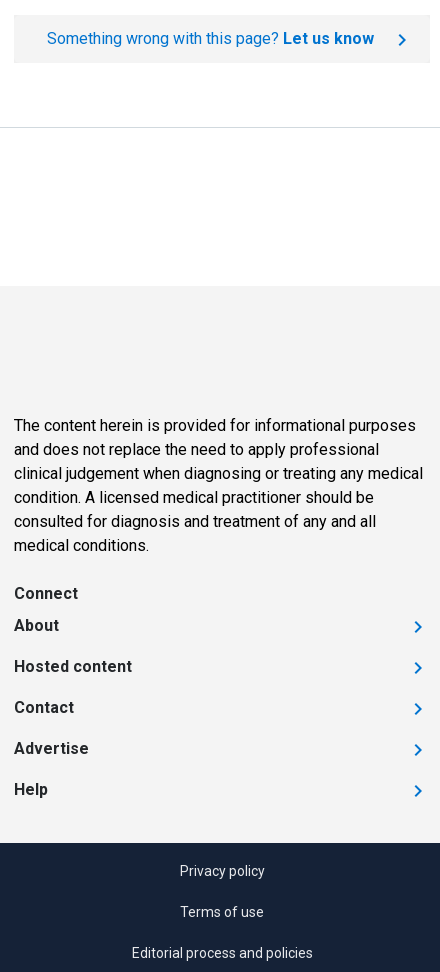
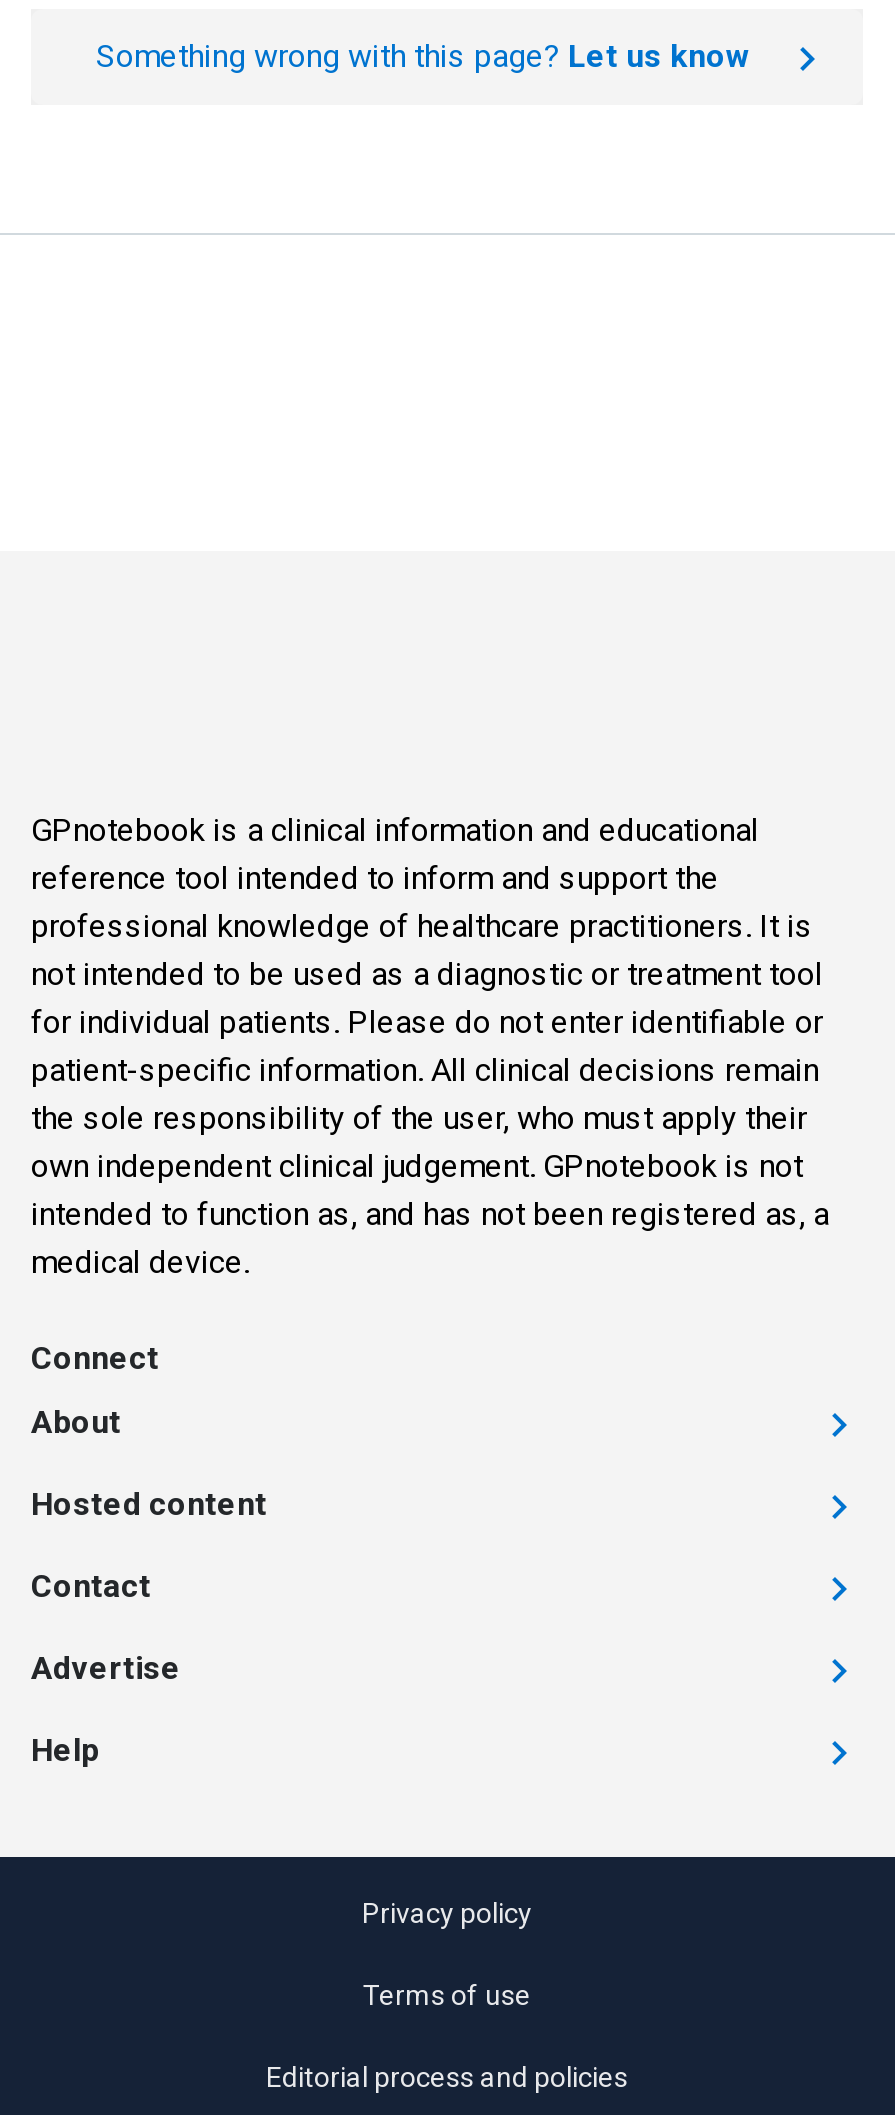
- The content herein is provided for informational purposes
- and does not replace the need to apply professional
- clinical judgement when diagnosing or treating any medical
- condition. A licensed medical practitioner should be
- consulted for diagnosis and treatment of any and all
- medical conditions.
+ GPnotebook is a clinical information and educational
+ reference tool intended to inform and support the
+ professional knowledge of healthcare practitioners. It is
+ not intended to be used as a diagnostic or treatment tool
+ for individual patients. Please do not enter identifiable or
+ patient-specific information. All clinical decisions remain
+ the sole responsibility of the user, who must apply their
+ own independent clinical judgement. GPnotebook is not
+ intended to function as, and has not been registered as, a
+ medical device.
